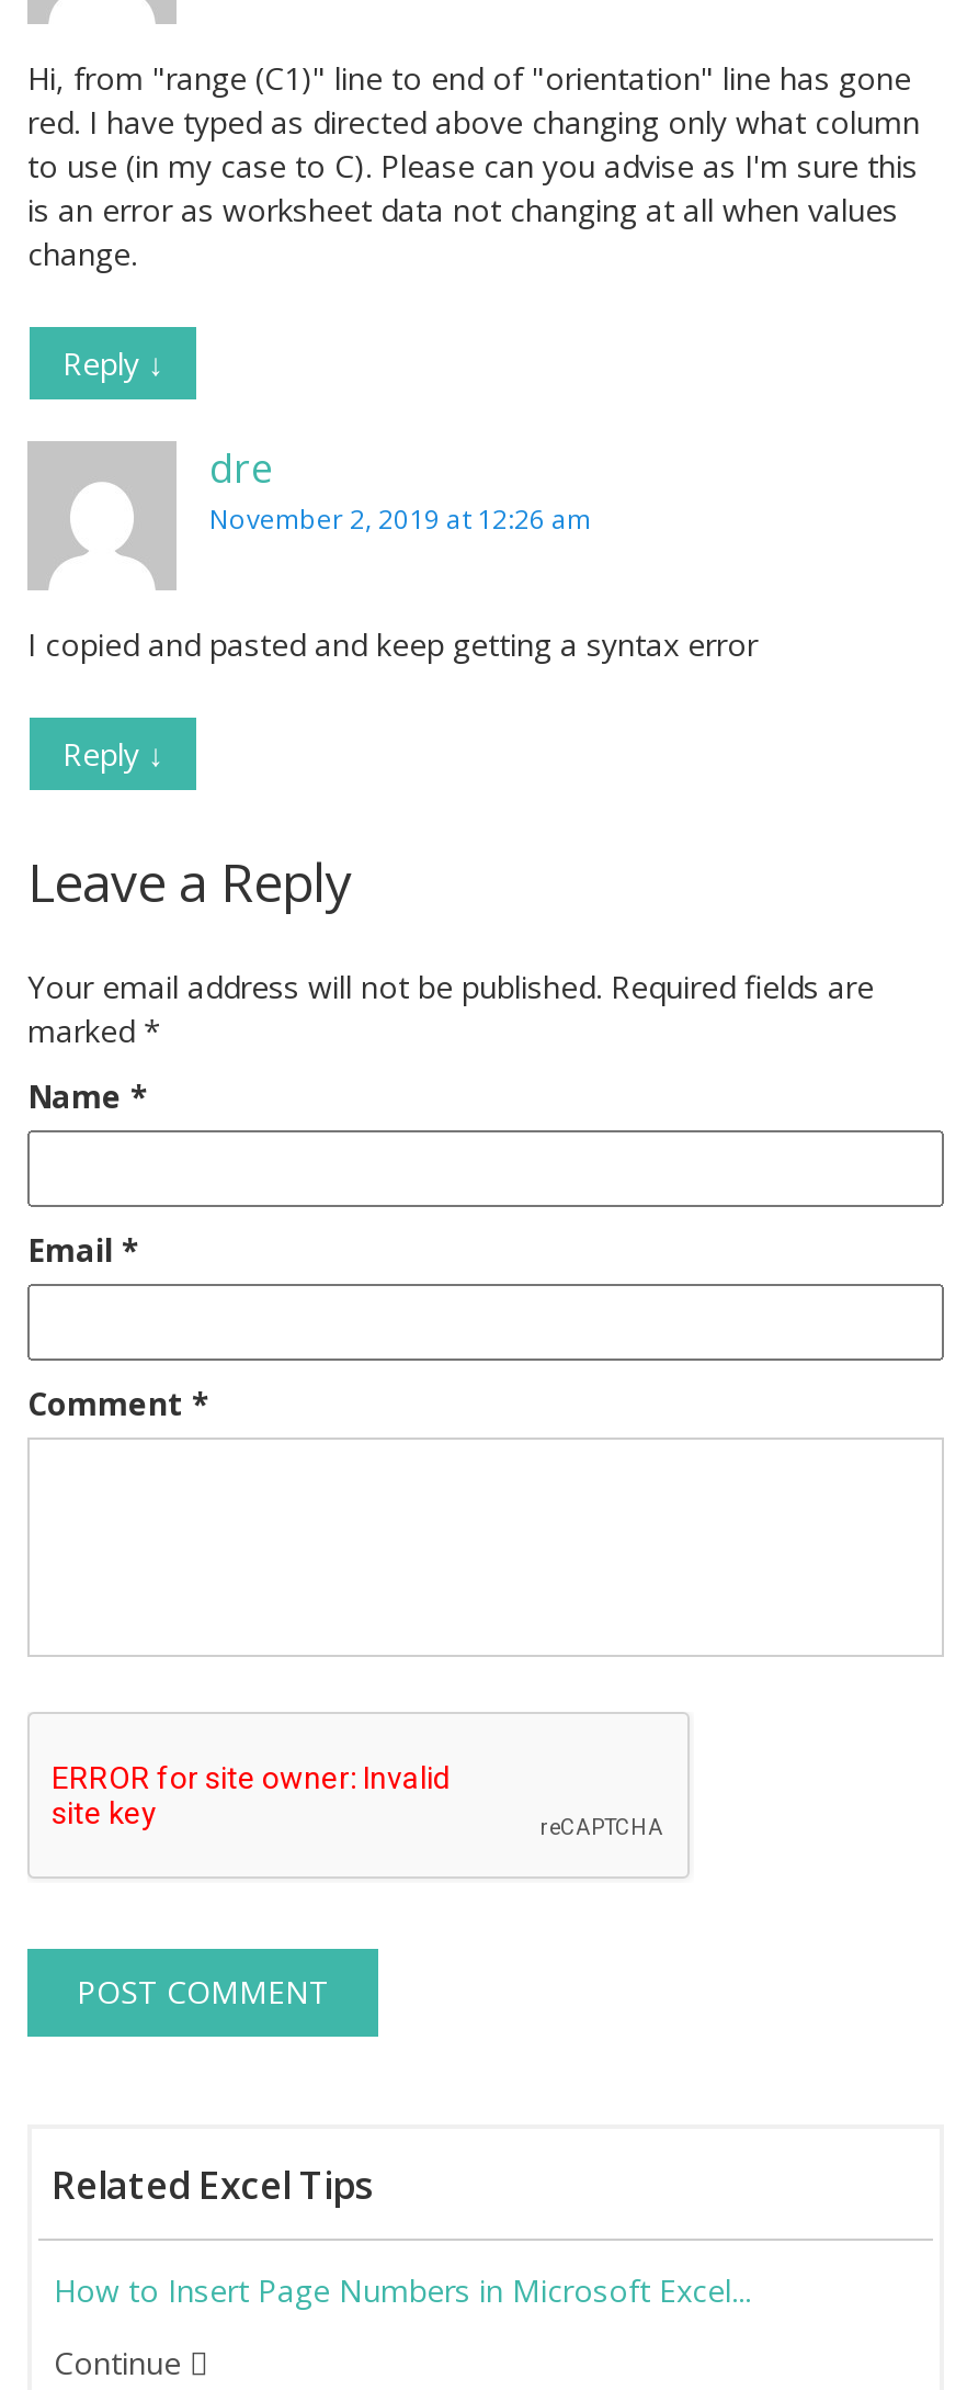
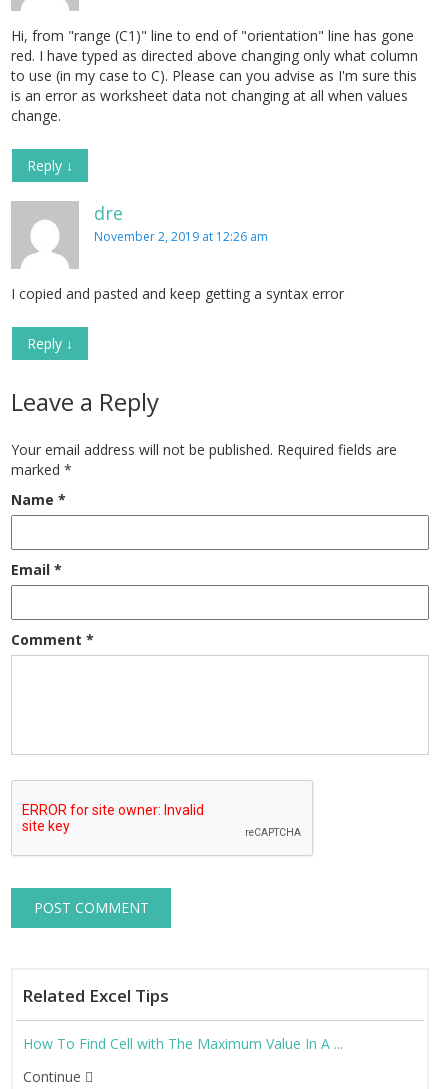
- How to Insert Page Numbers in Microsoft Excel...
+ How To Find Cell with The Maximum Value In A ...
